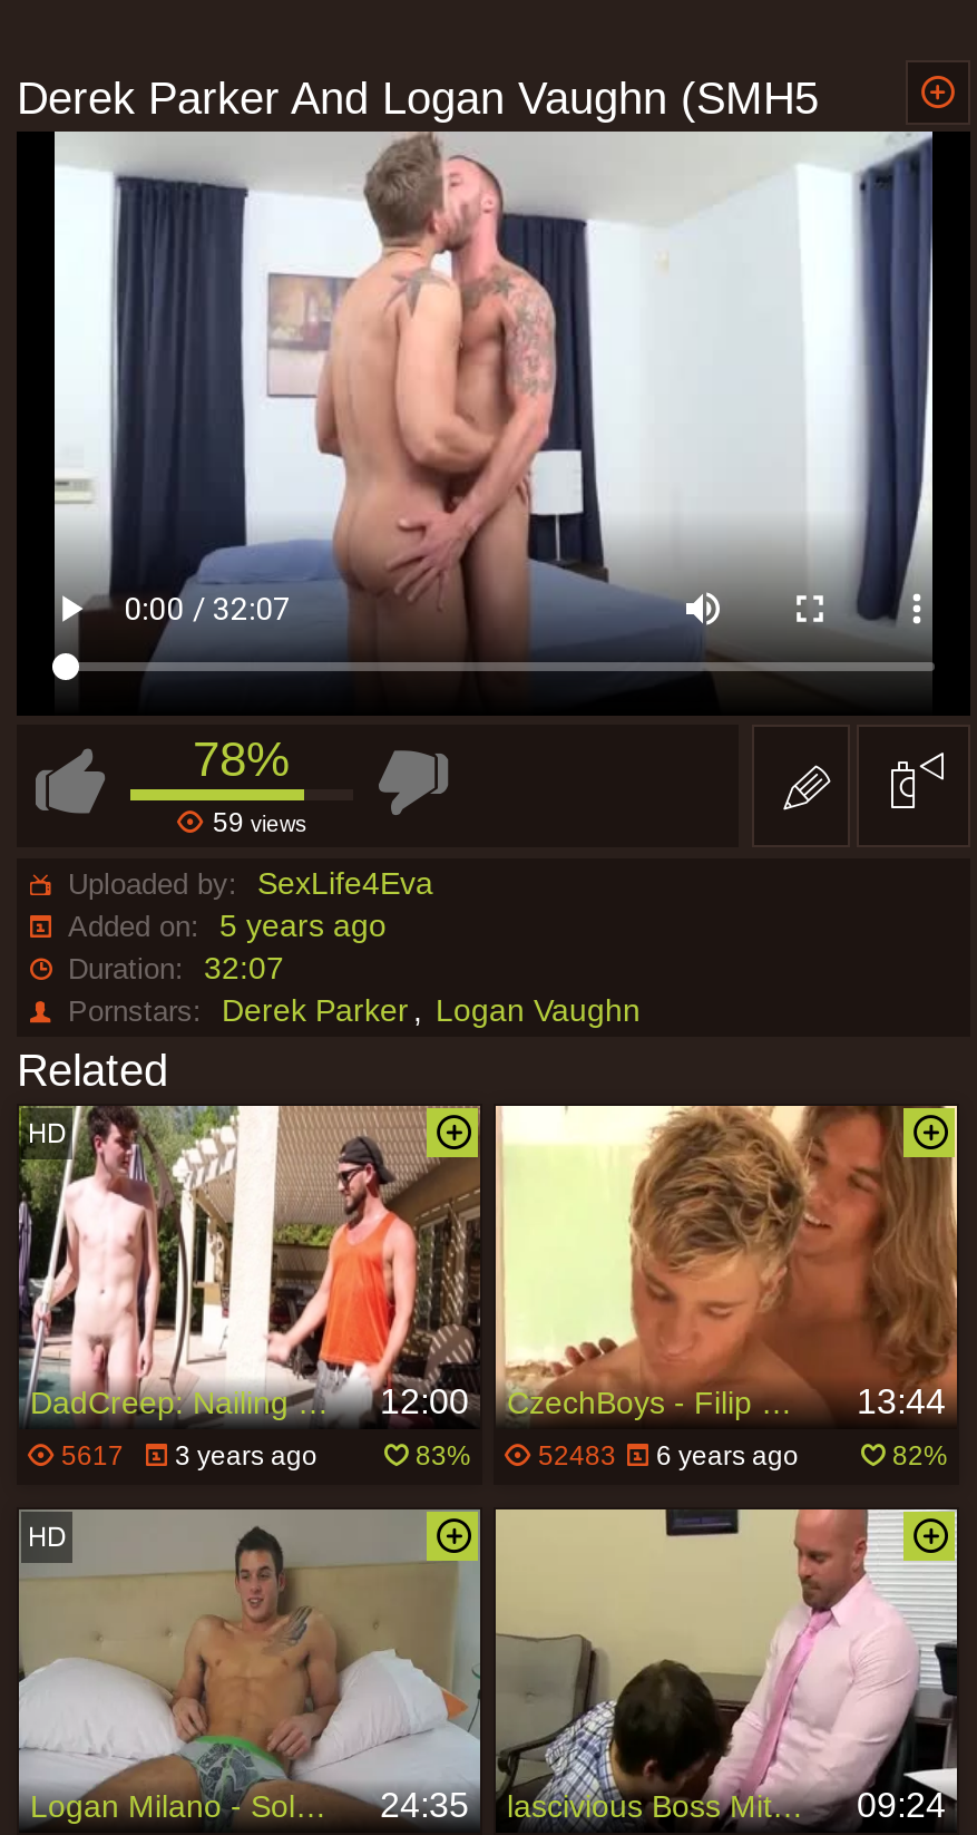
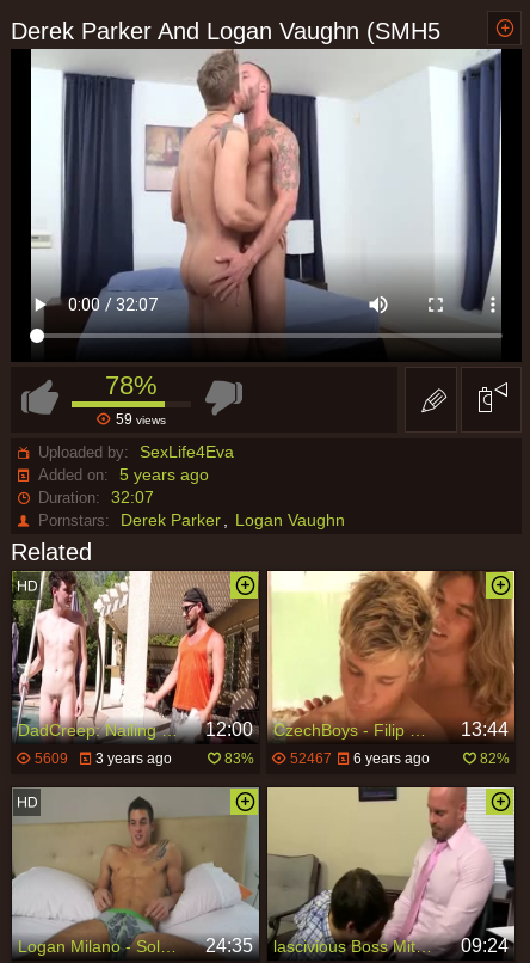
- 5617 3 years ago
+ 5609 3 years ago

- 83% 52483 6 years ago
+ 83% 52467 6 years ago
